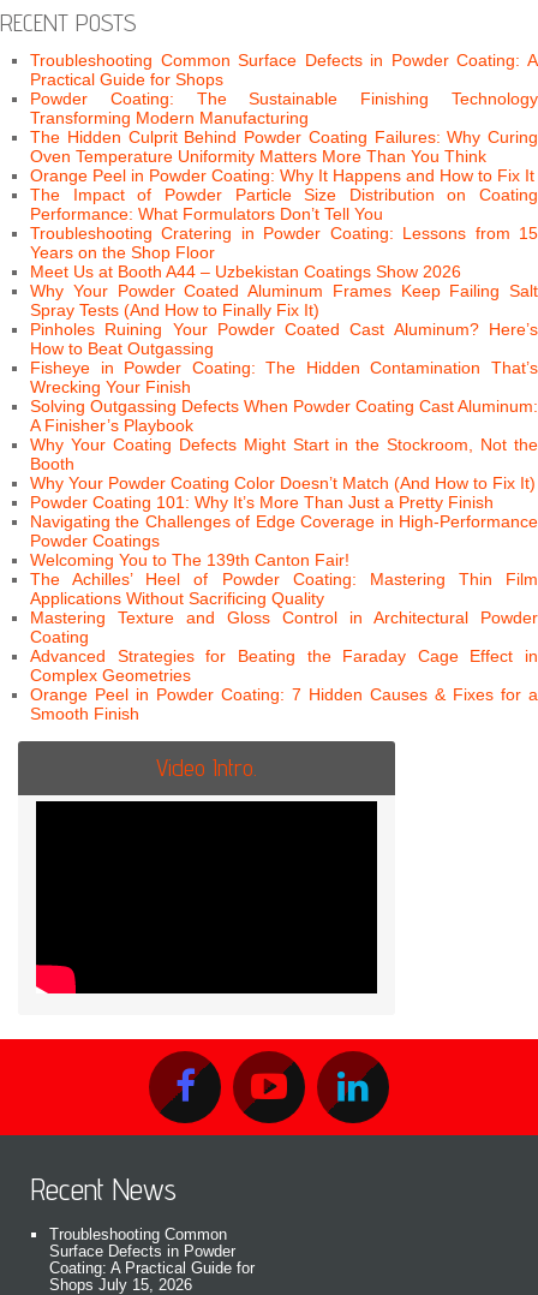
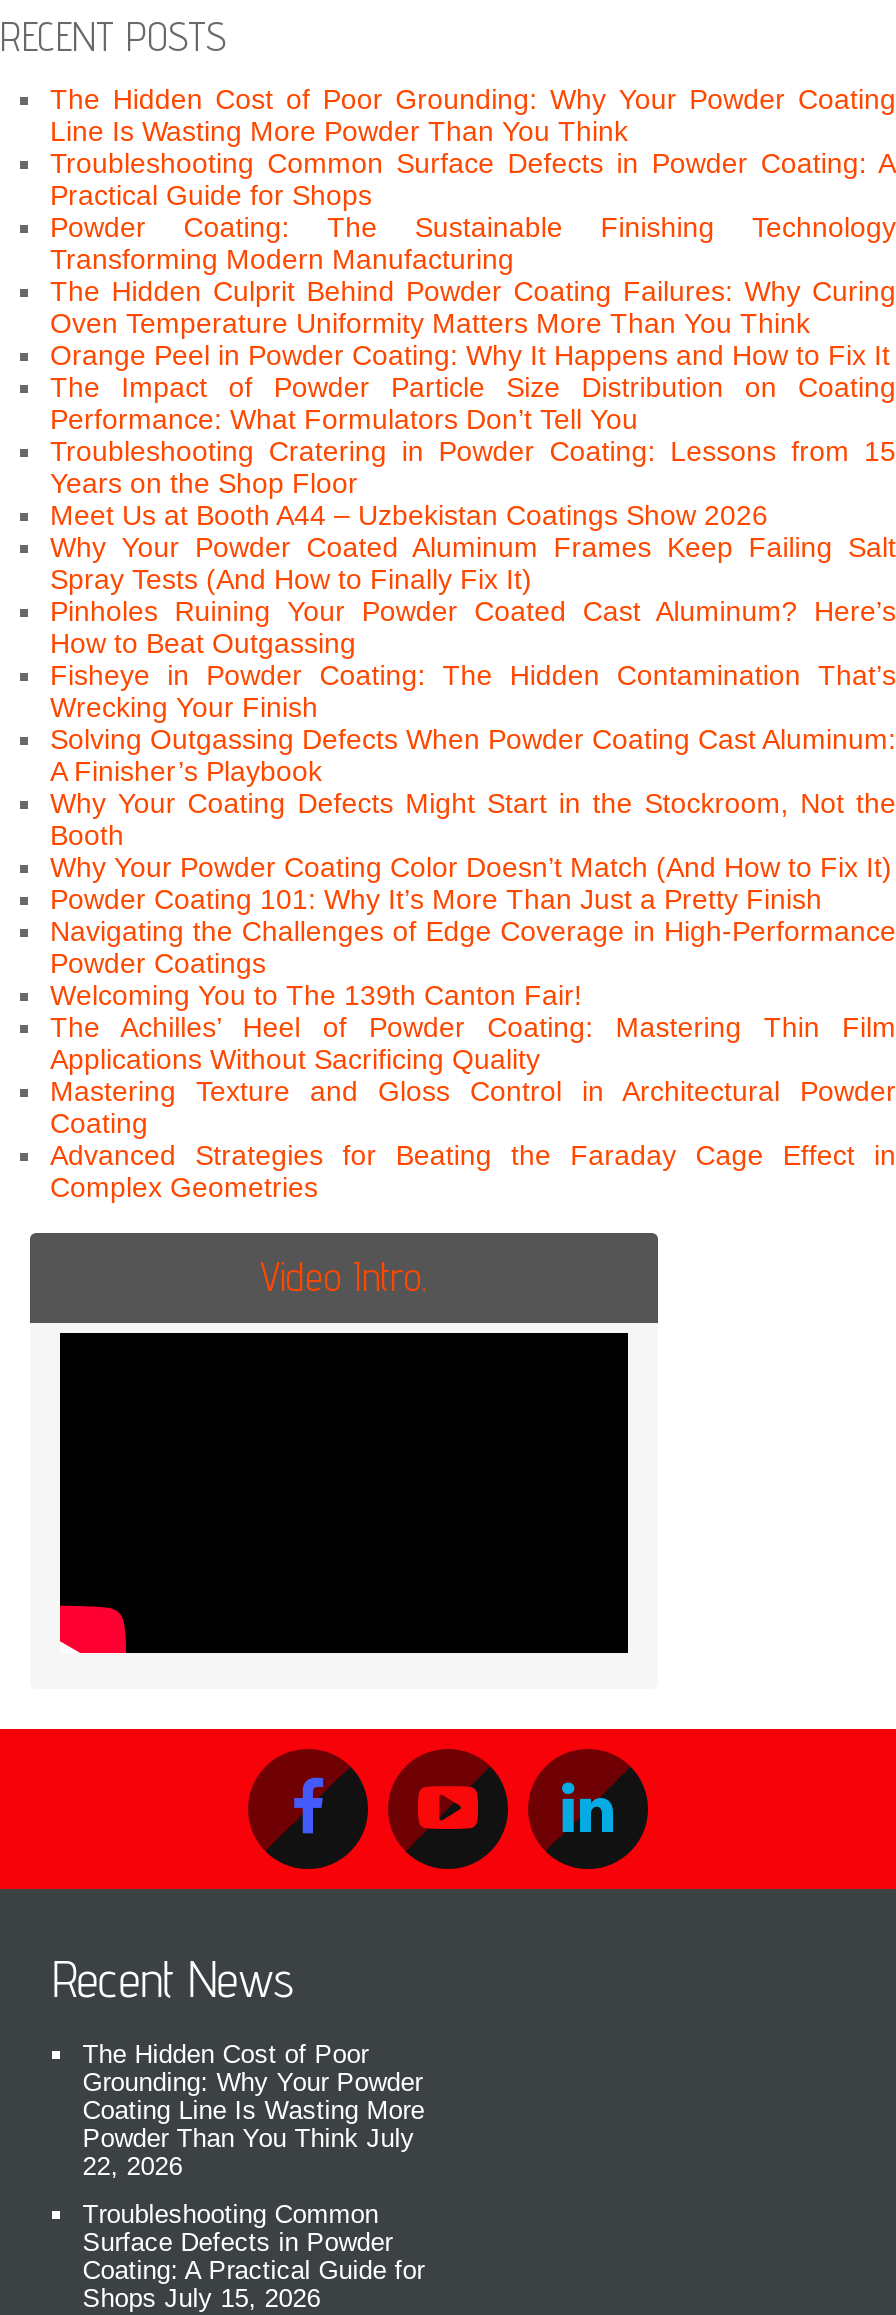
+ The Hidden Cost of Poor Grounding: Why Your Powder Coating
+ Line Is Wasting More Powder Than You Think

- Orange Peel in Powder Coating: 7 Hidden Causes & Fixes for a
- Smooth Finish

+ The Hidden Cost of Poor
+ Grounding: Why Your Powder
+ Coating Line Is Wasting More
+ Powder Than You Think July
+ 22, 2026
